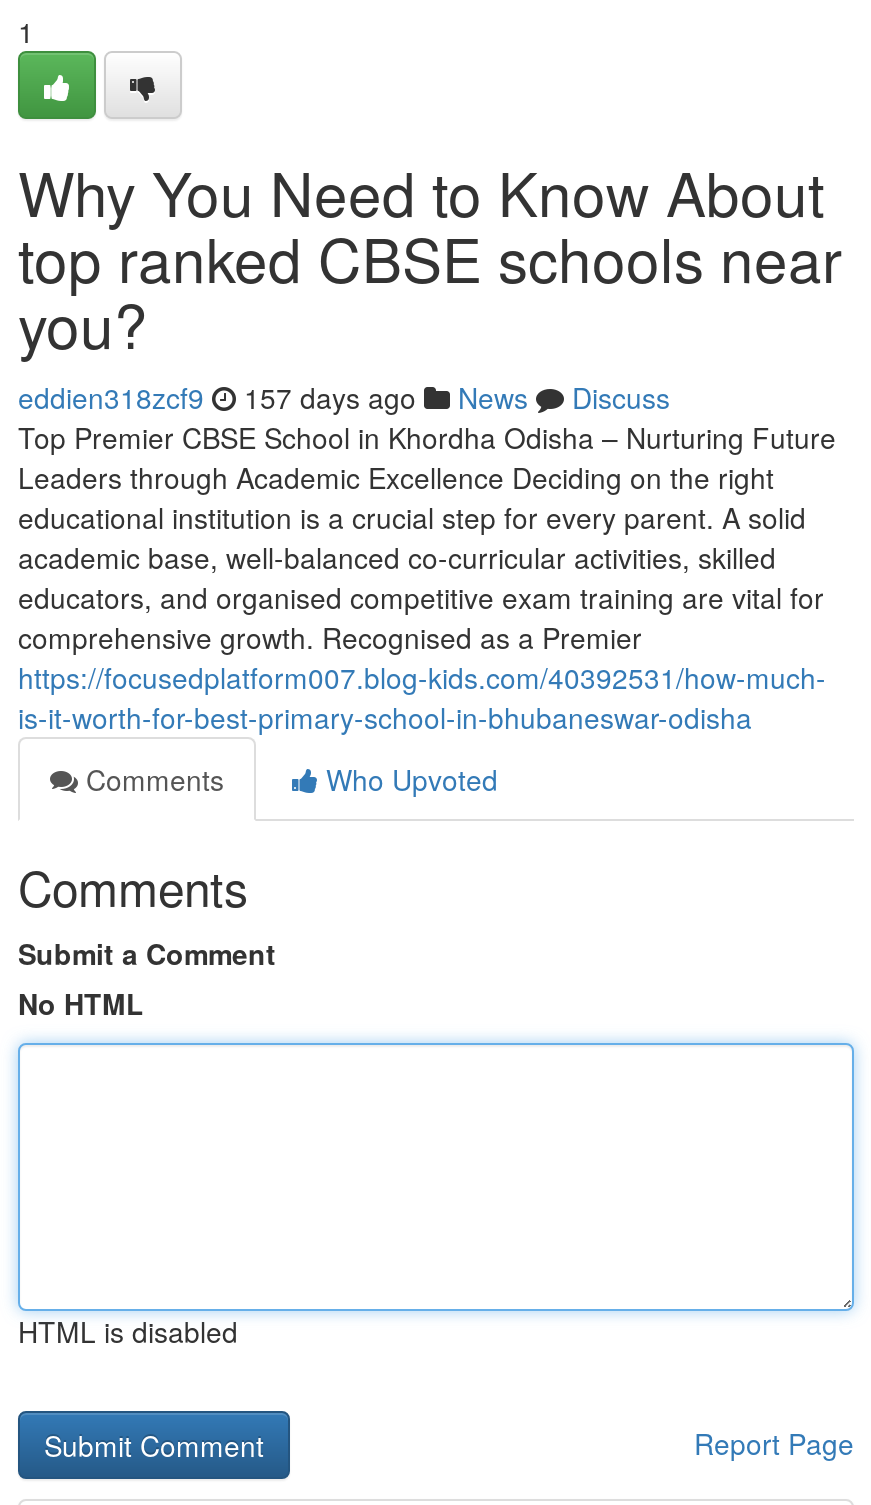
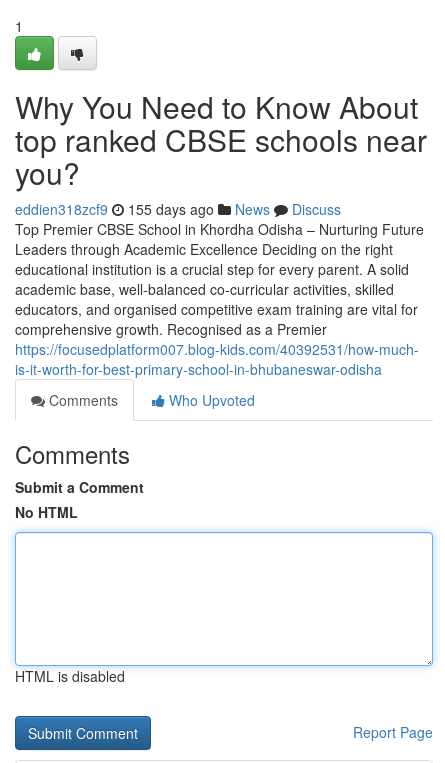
- eddien318zcf9 157 days ago News Discuss
+ eddien318zcf9 155 days ago News Discuss
